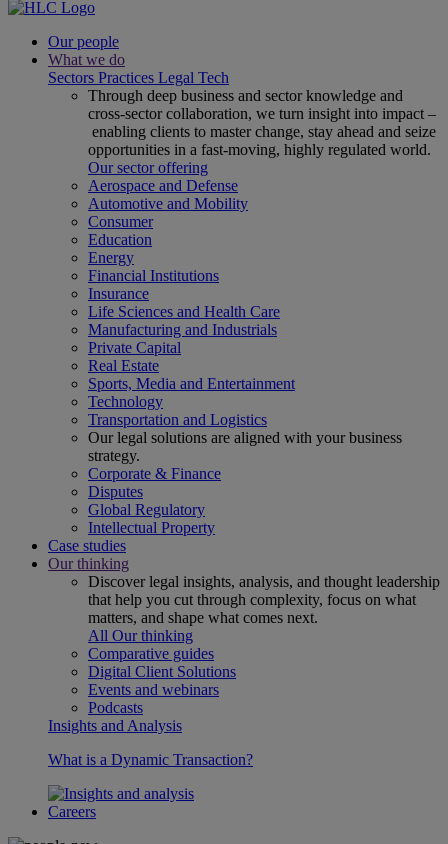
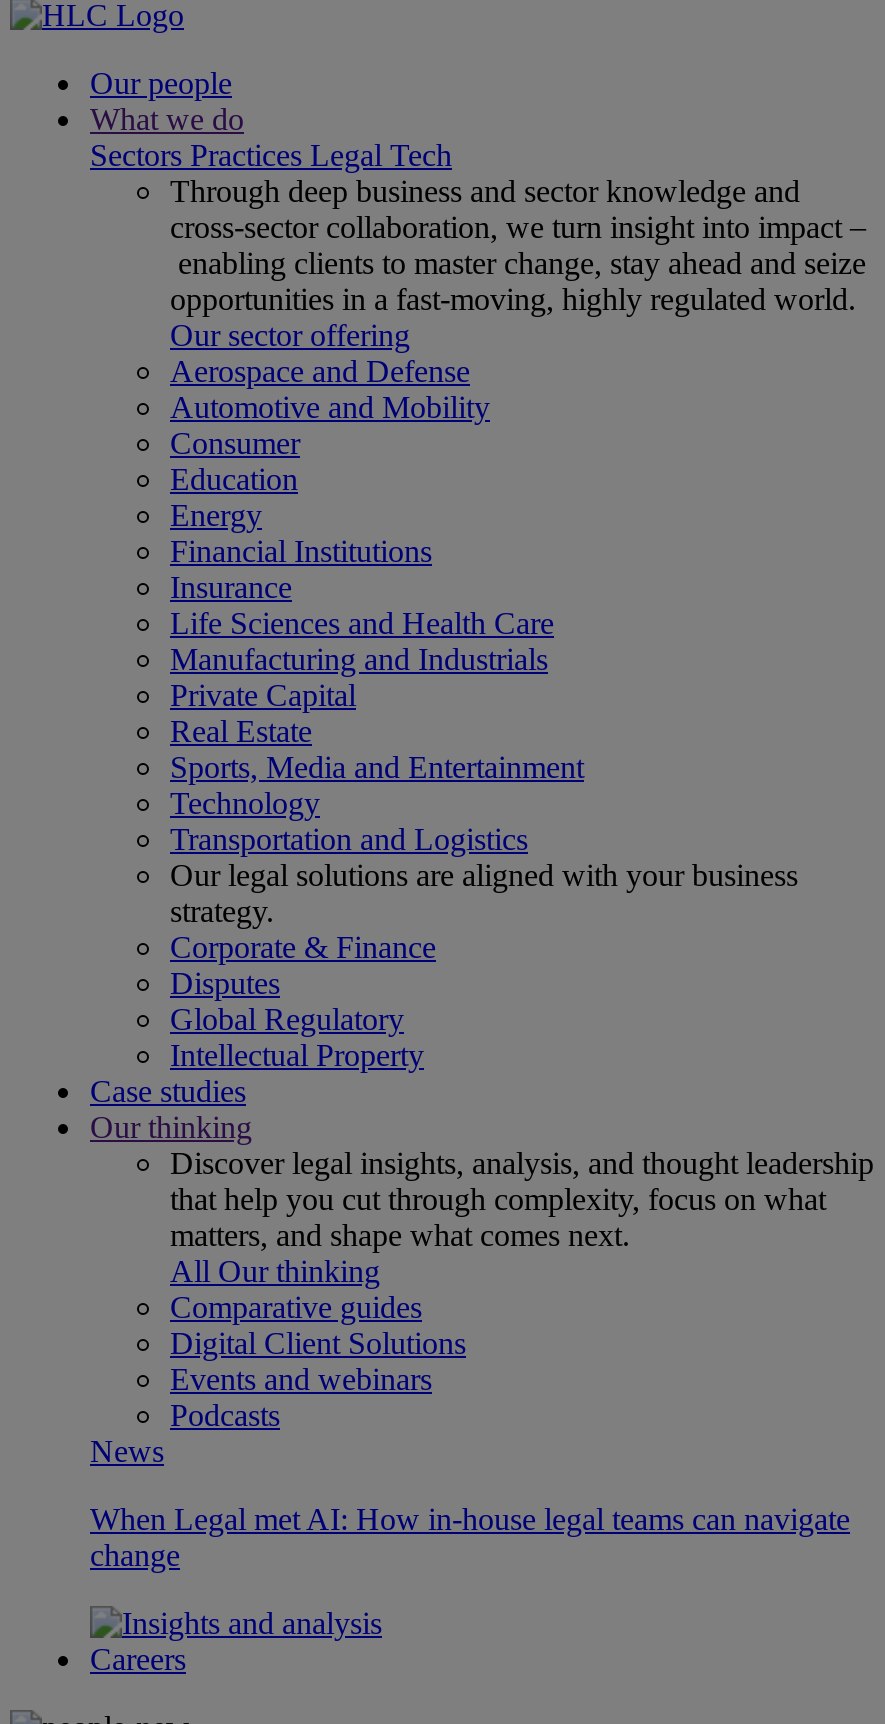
- Insights and Analysis
+ News

- What is a Dynamic Transaction?
+ When Legal met AI: How in-house legal teams can navigate
+ change
